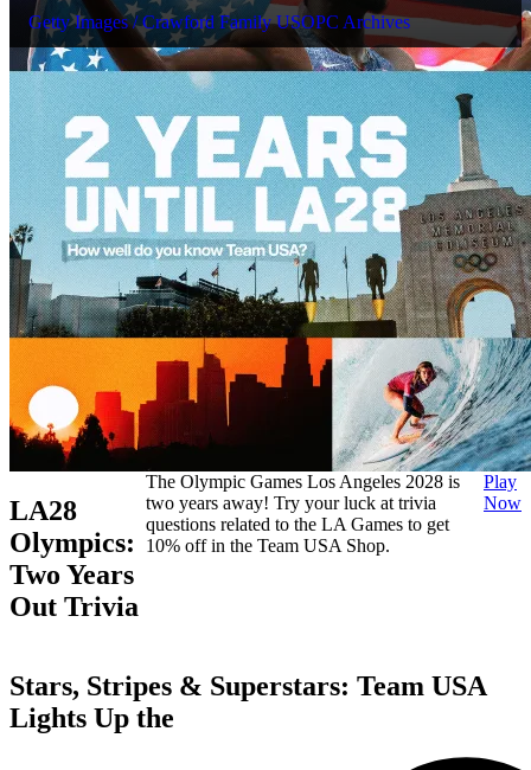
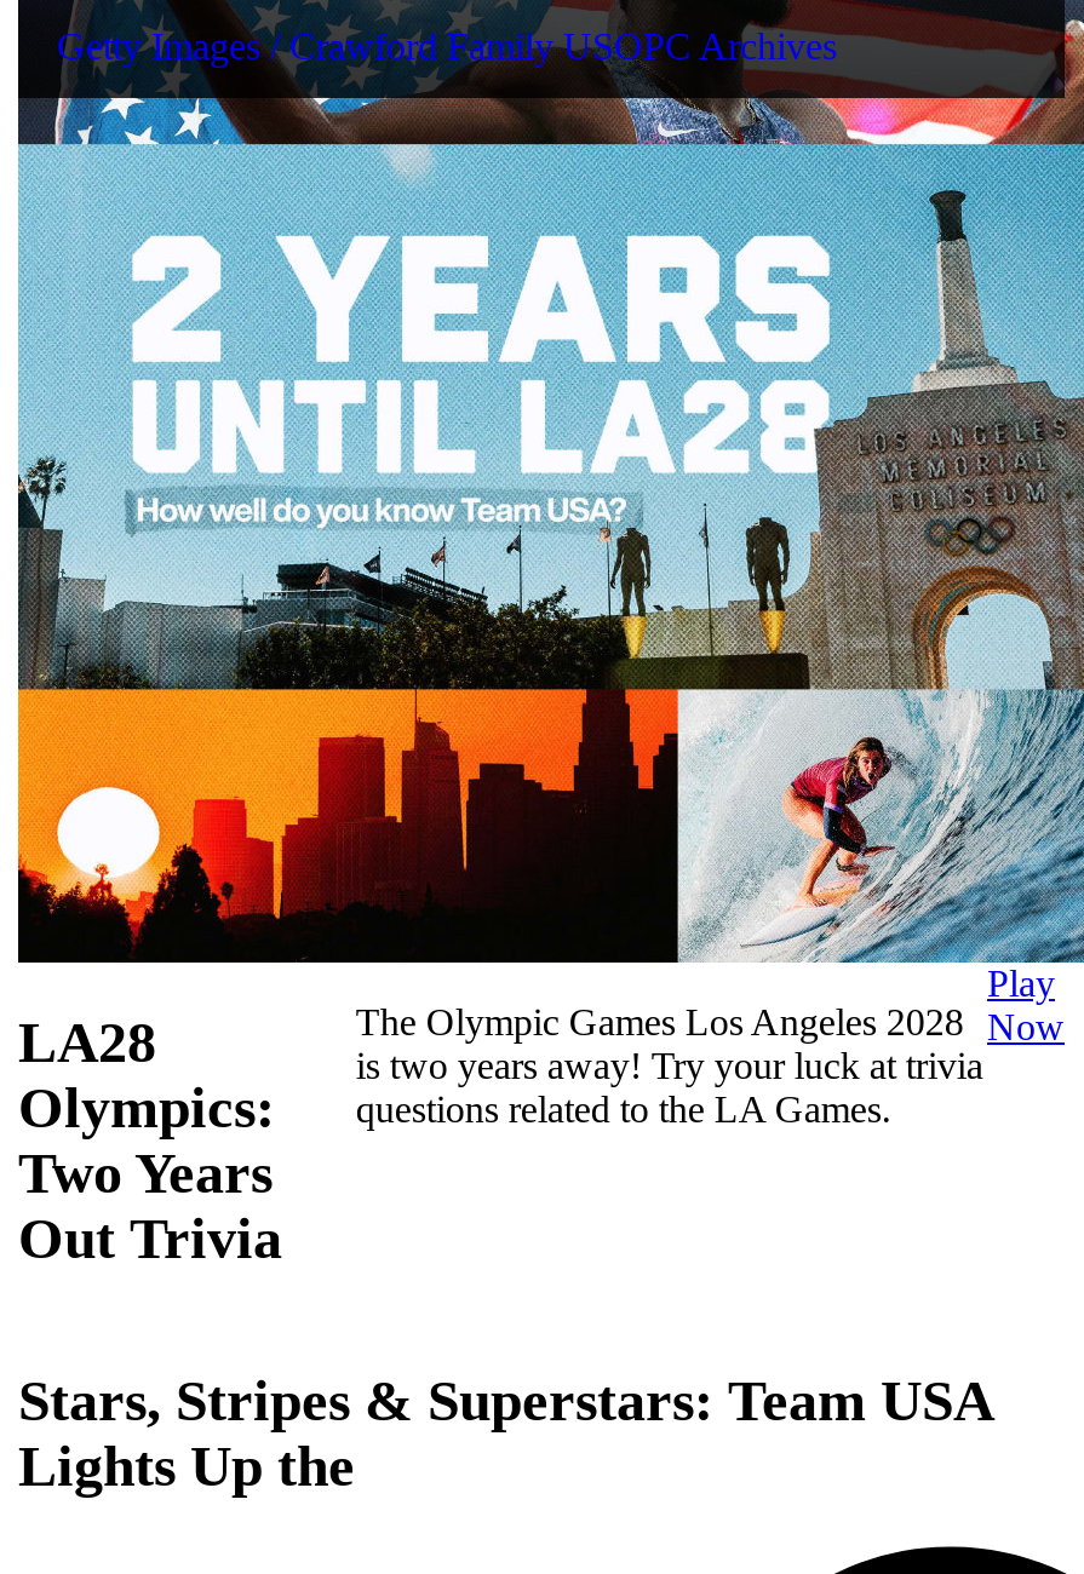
- The Olympic Games Los Angeles 2028 is
- two years away! Try your luck at trivia
- questions related to the LA Games to get
- 10% off in the Team USA Shop.
+ The Olympic Games Los Angeles 2028
+ is two years away! Try your luck at trivia
+ questions related to the LA Games.
